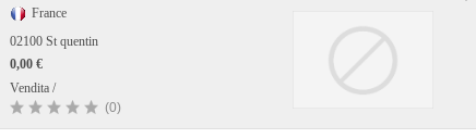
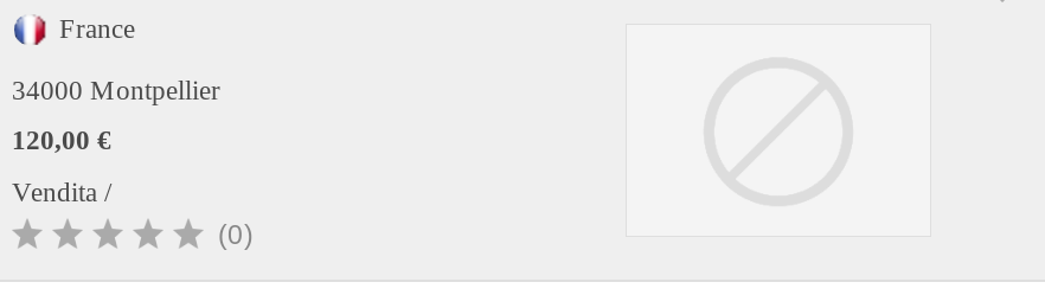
- 02100 St quentin
+ 34000 Montpellier

- 0,00 €
+ 120,00 €
